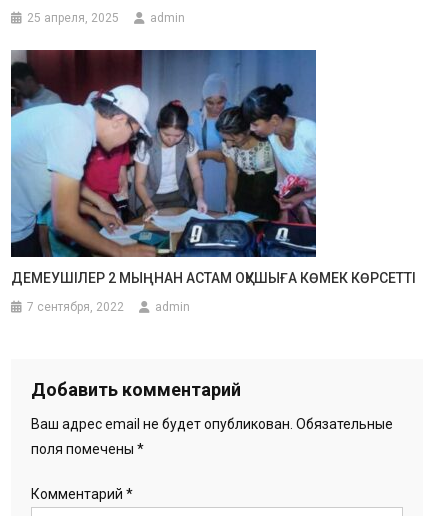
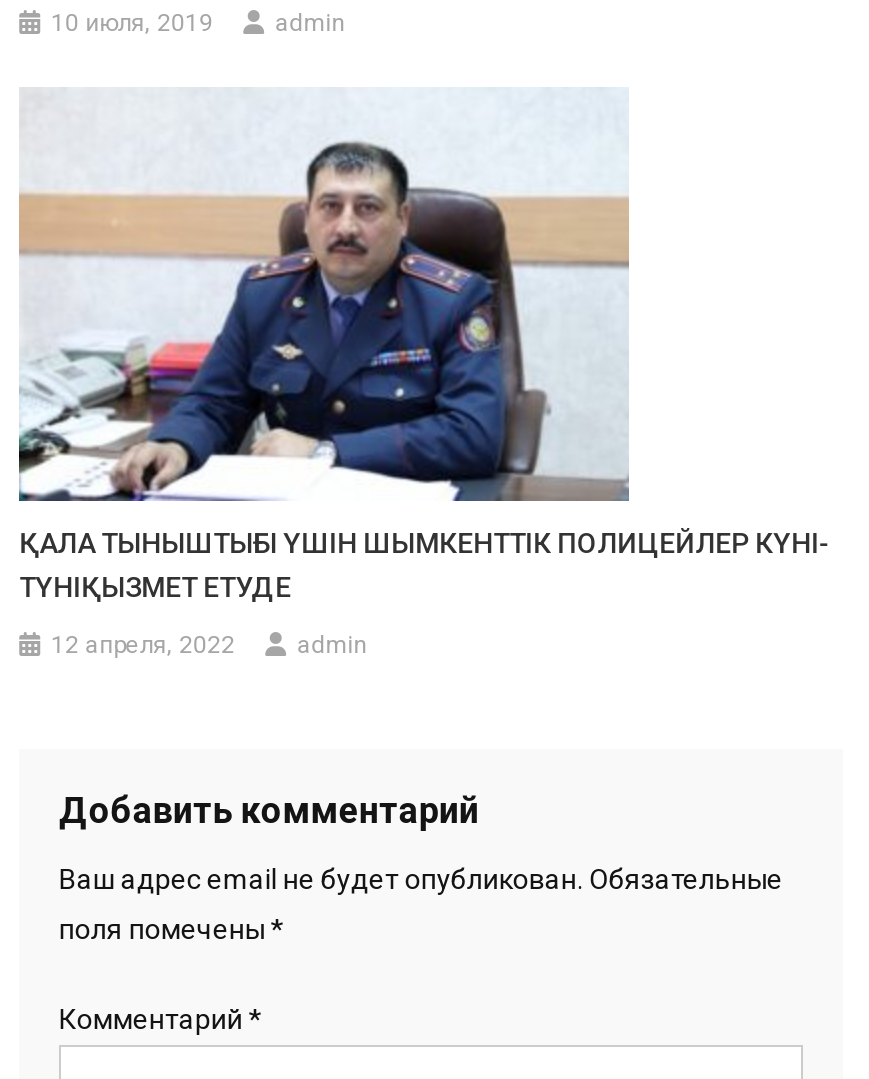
- 25 апреля, 2025
+ 10 июля, 2019

- [image]
- ДЕМЕУШІЛЕР 2 МЫҢНАН АСТАМ ОҚУШЫҒА КӨМЕК КӨРСЕТТІ
+ [image]
+ ҚАЛА ТЫНЫШТЫҒЫ ҮШІН ШЫМКЕНТТІК ПОЛИЦЕЙЛЕР КҮНІ-
+ ТҮНІҚЫЗМЕТ ЕТУДЕ

- 7 сентября, 2022
+ 12 апреля, 2022
